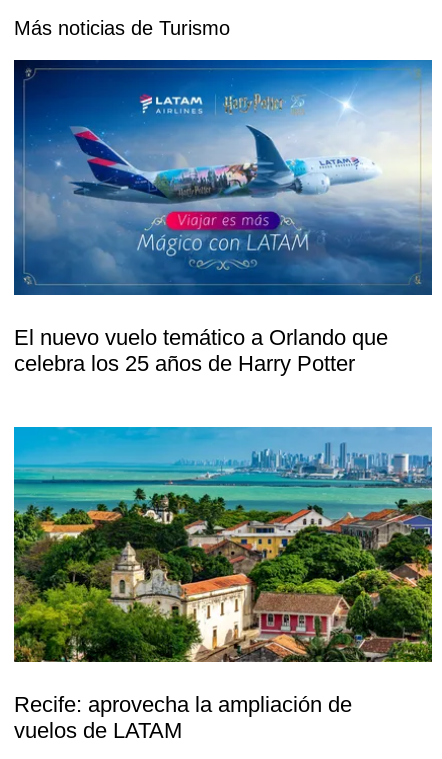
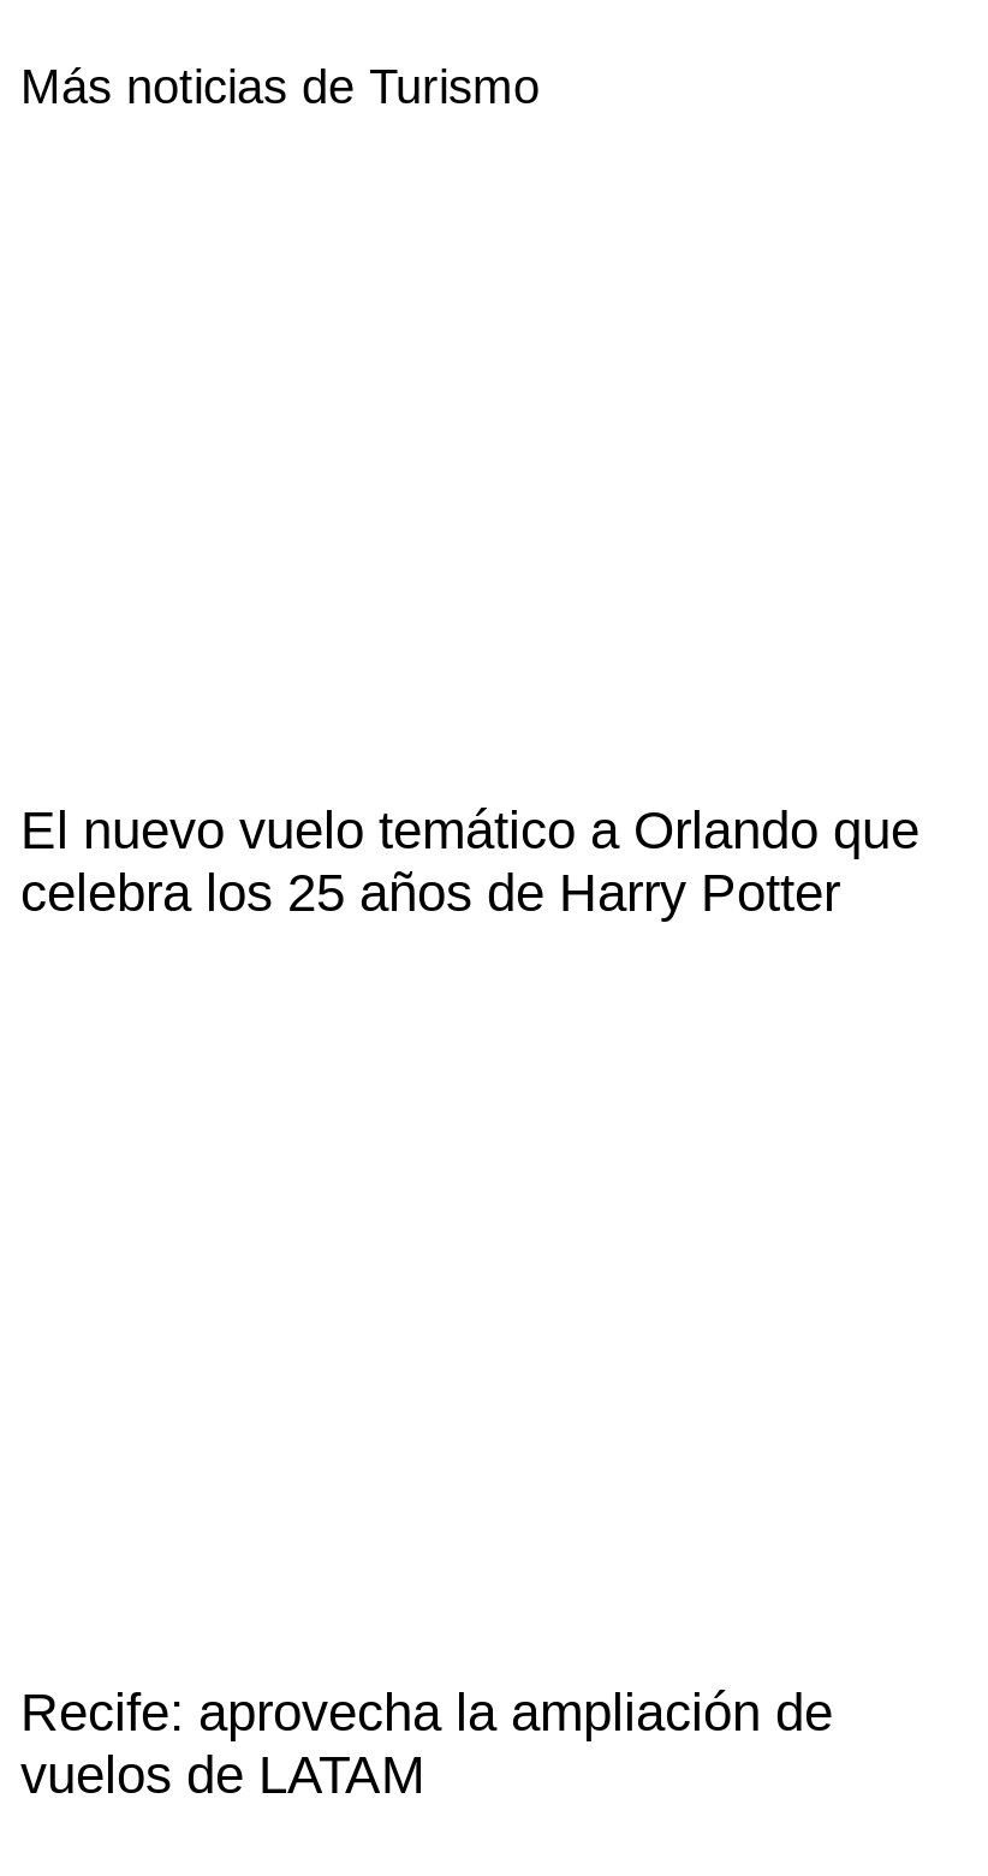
- [image]

- [image]
